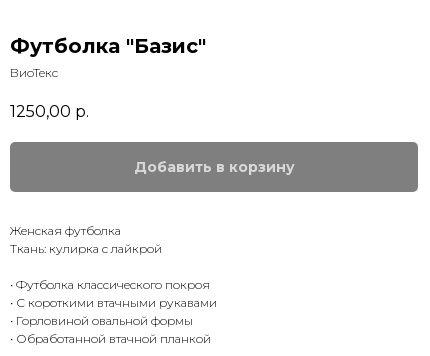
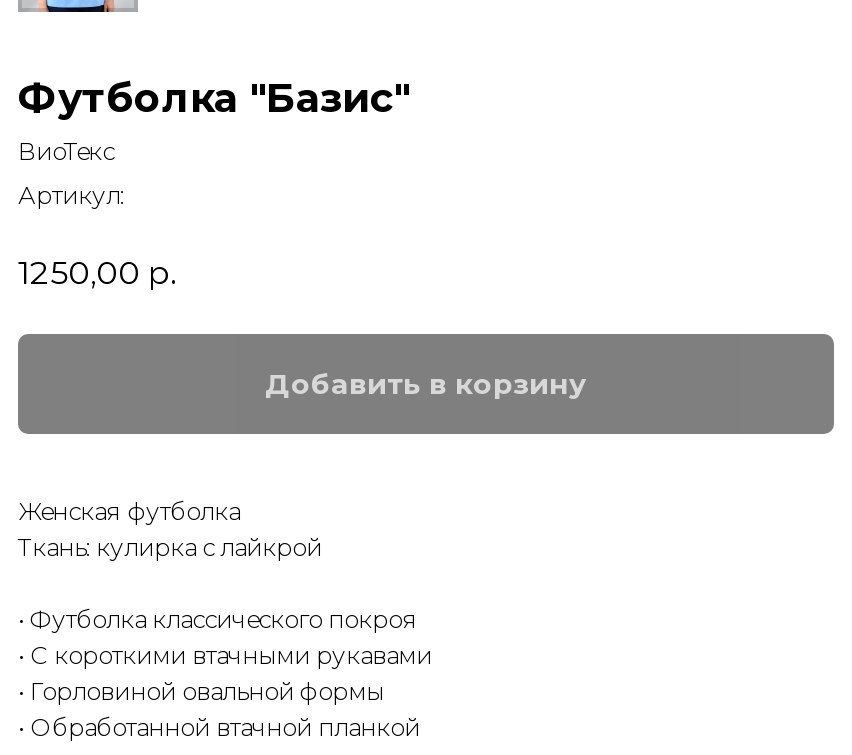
+ Артикул:
